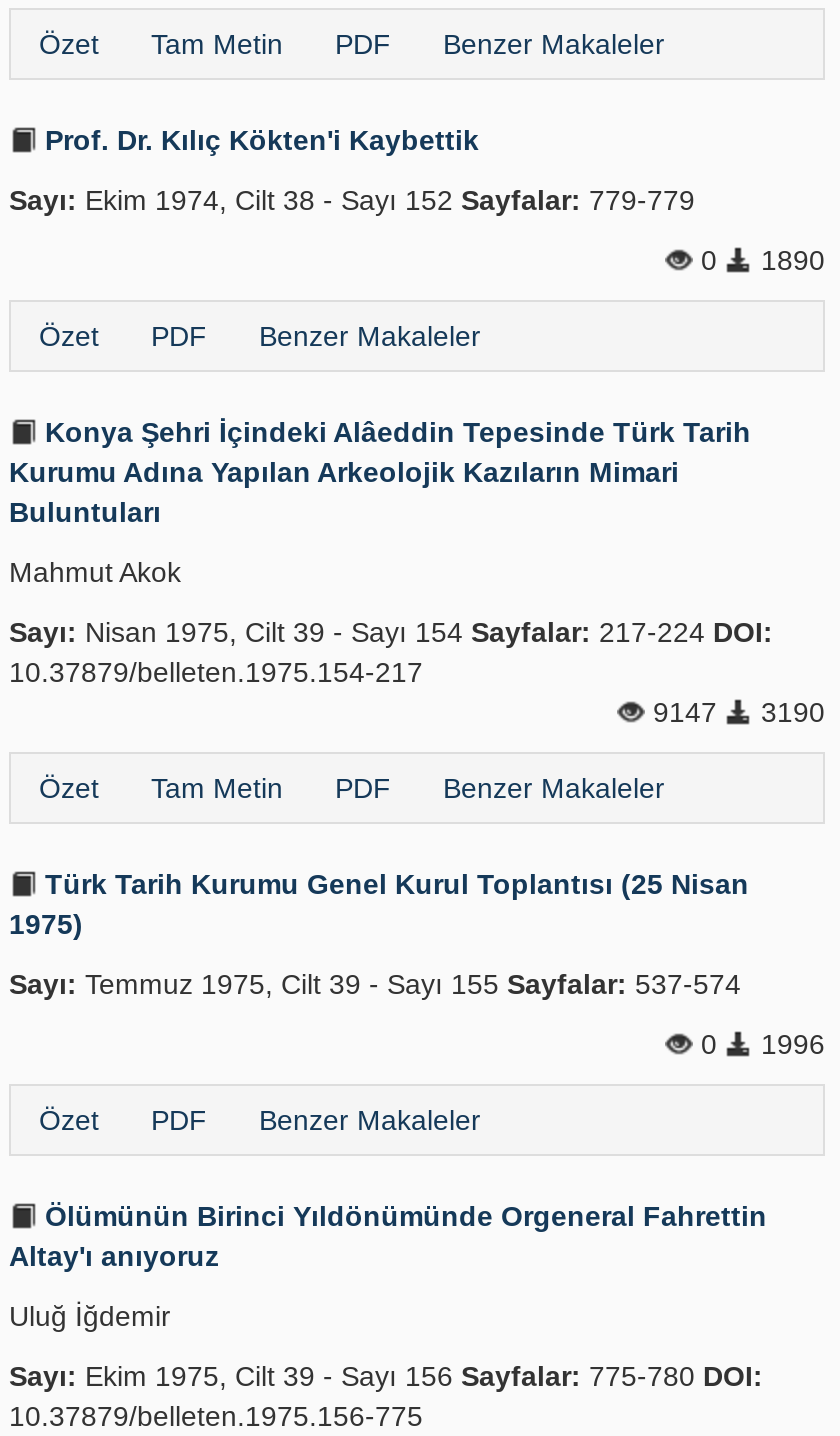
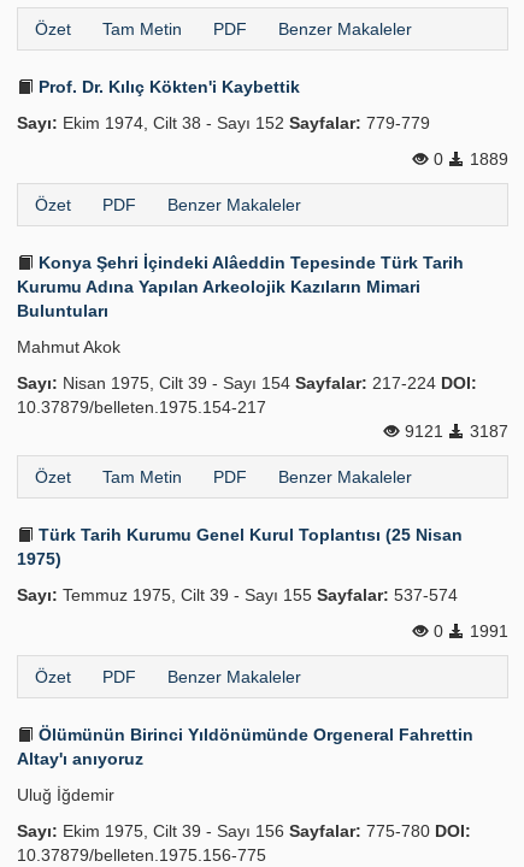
- 0 1890
+ 0 1889

- 9147
+ 9121

- 3190
+ 3187

- 0 1996
+ 0 1991
